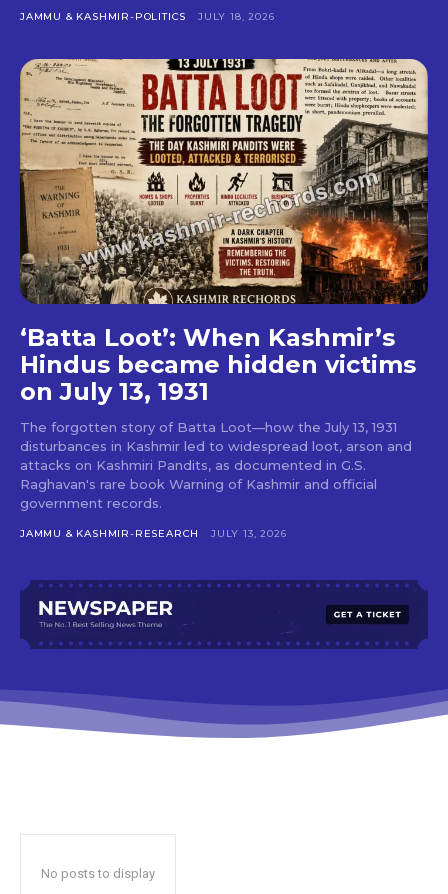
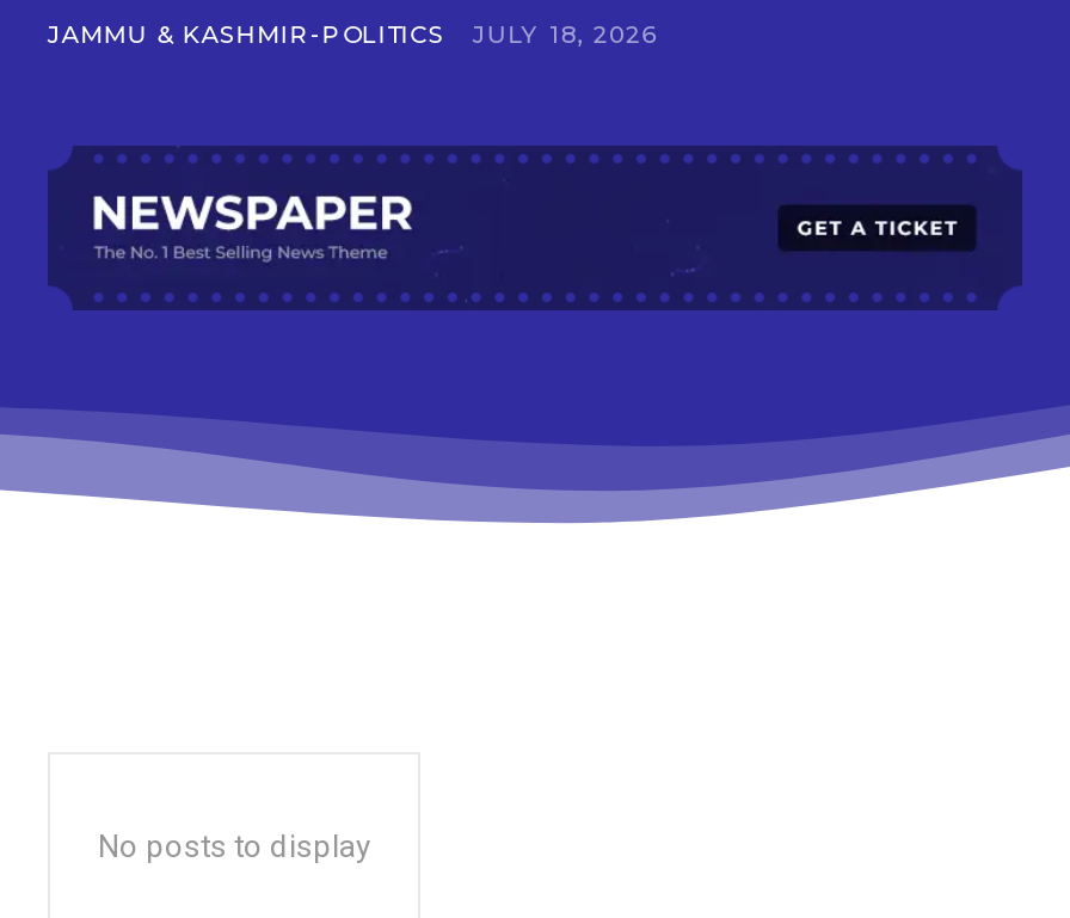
- [image]
- ‘Batta Loot’: When Kashmir’s
- Hindus became hidden victims
- on July 13, 1931
- The forgotten story of Batta Loot—how the July 13, 1931
- disturbances in Kashmir led to widespread loot, arson and
- attacks on Kashmiri Pandits, as documented in G.S.
- Raghavan's rare book Warning of Kashmir and official
- government records.
- JAMMU & KASHMIR-RESEARCH
- JULY 13, 2026
